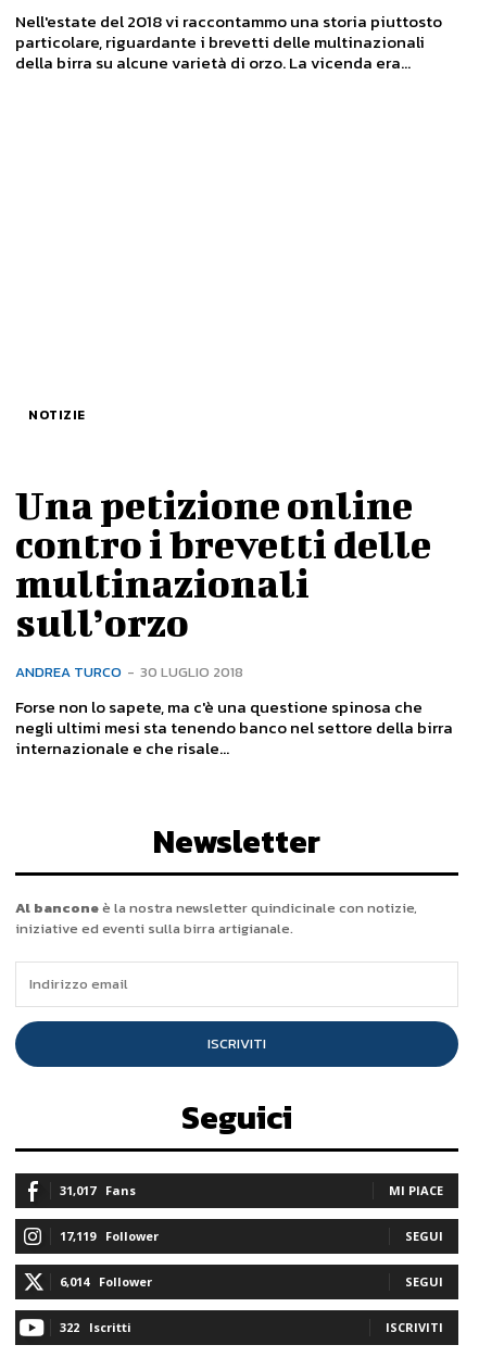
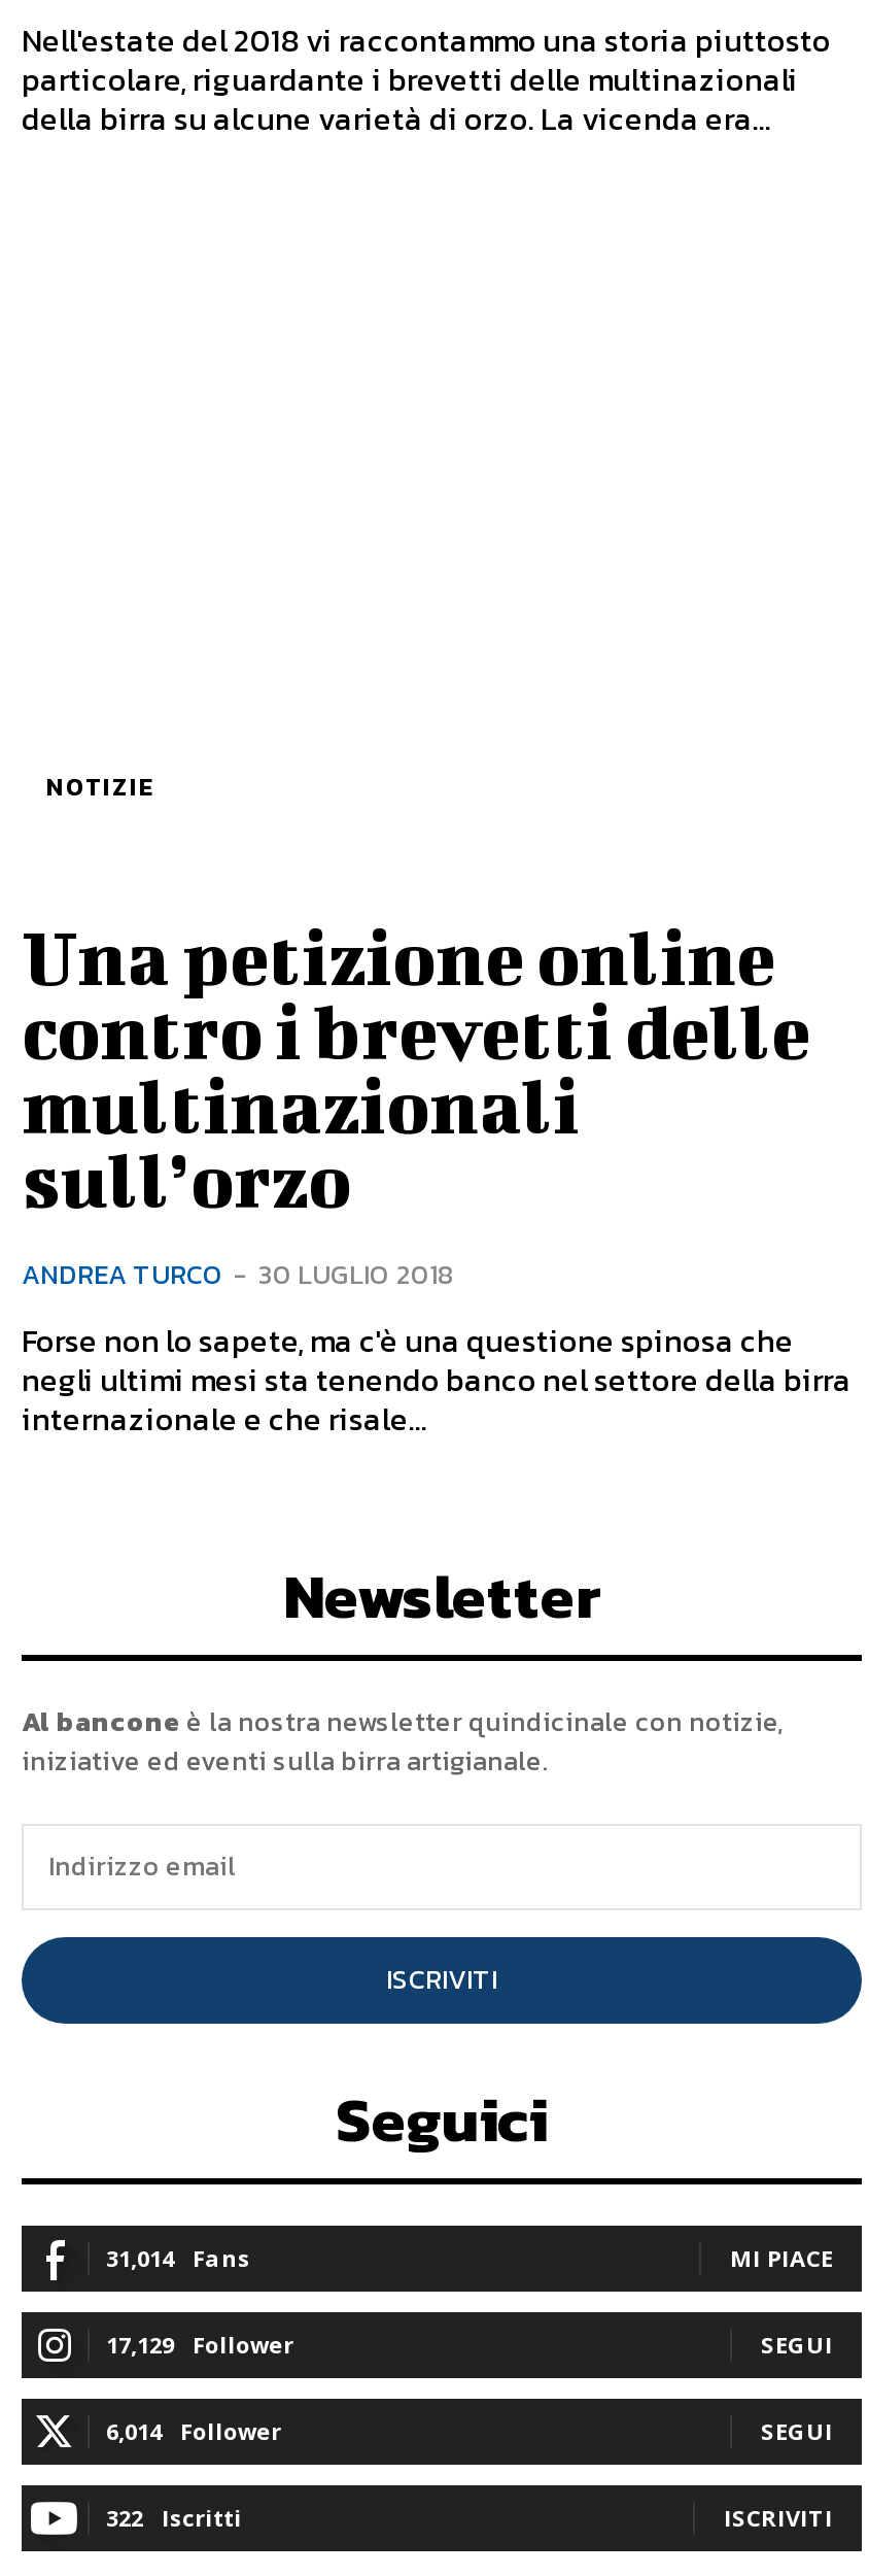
- 31,017 Fans
+ 31,014 Fans

- 17,119 Follower
+ 17,129 Follower
